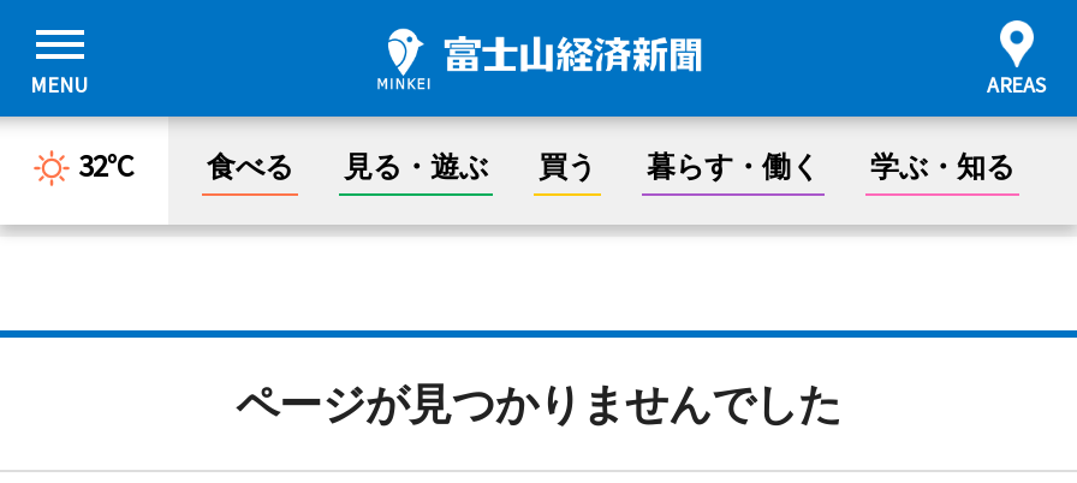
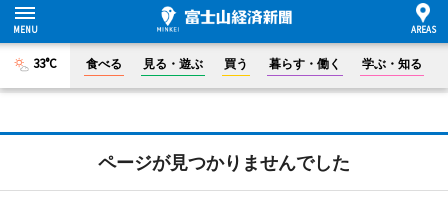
- 32°C 食べる 見る・遊ぶ 買う 暮らす・働く 学ぶ・知る
+ 33°C 食べる 見る・遊ぶ 買う 暮らす・働く 学ぶ・知る
